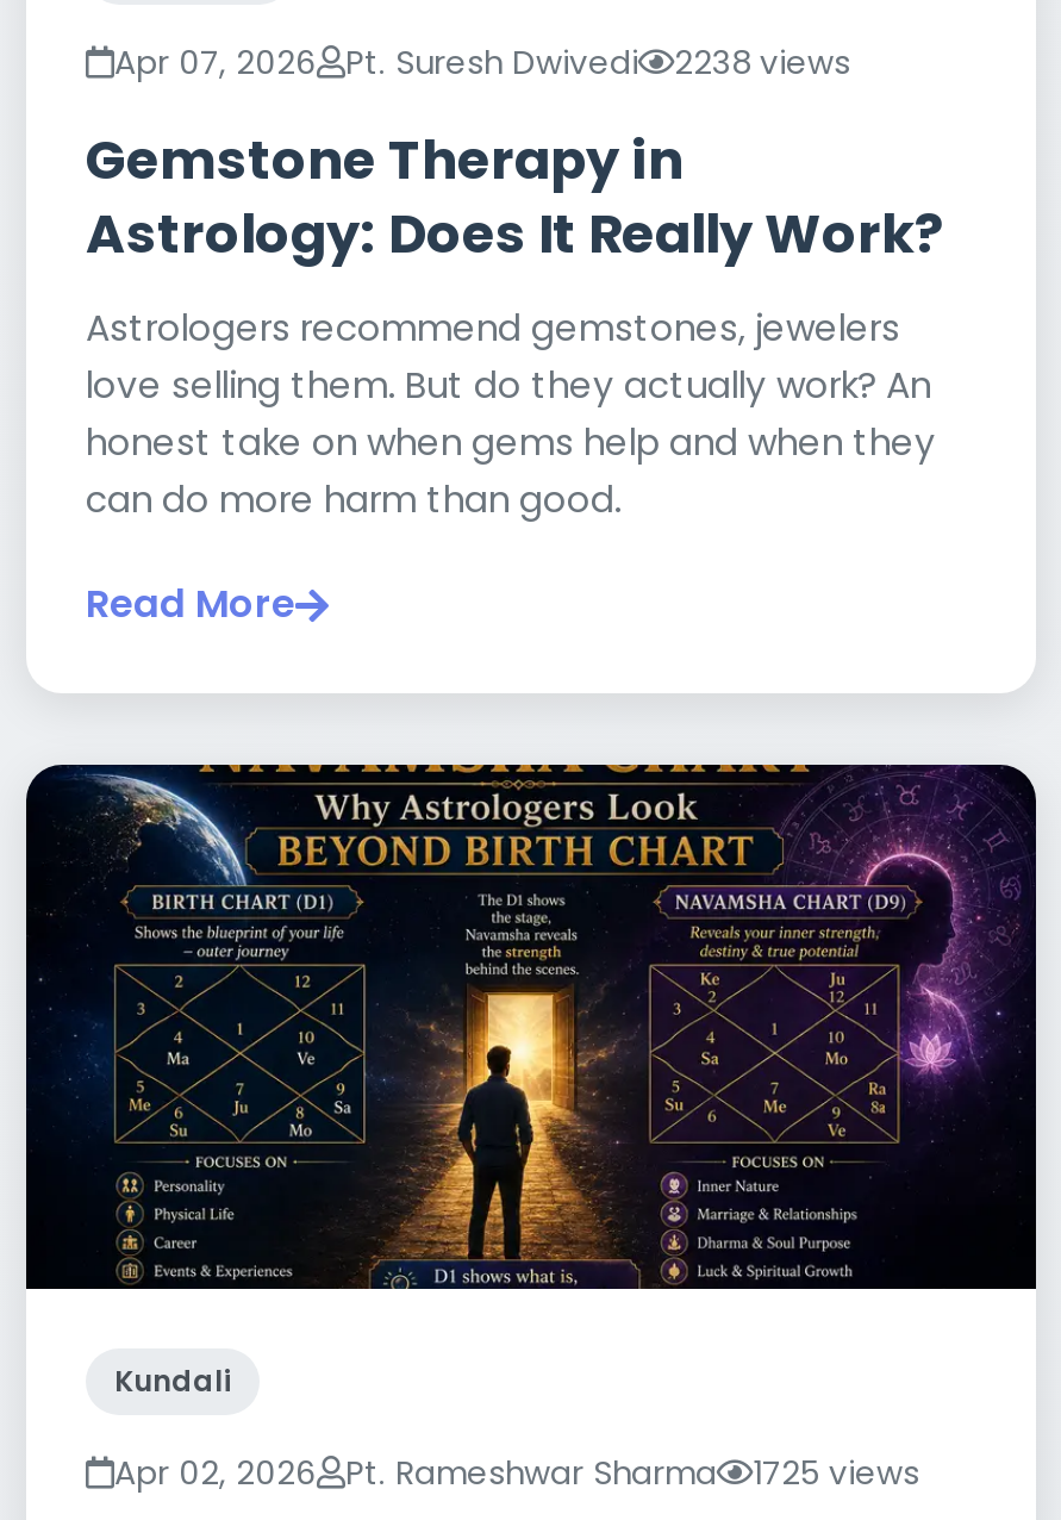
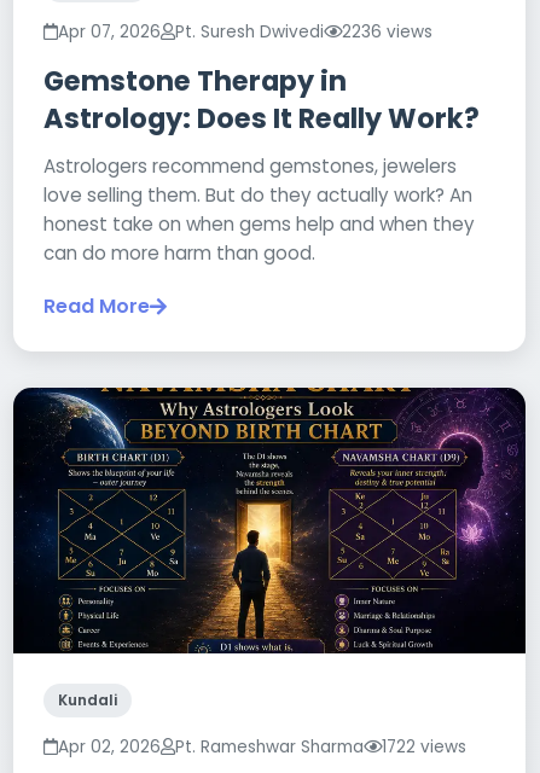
- Apr 07, 2026 Pt. Suresh Dwivedi 2238 views
+ Apr 07, 2026 Pt. Suresh Dwivedi 2236 views

- Apr 02, 2026 Pt. Rameshwar Sharma 1725 views
+ Apr 02, 2026 Pt. Rameshwar Sharma 1722 views
